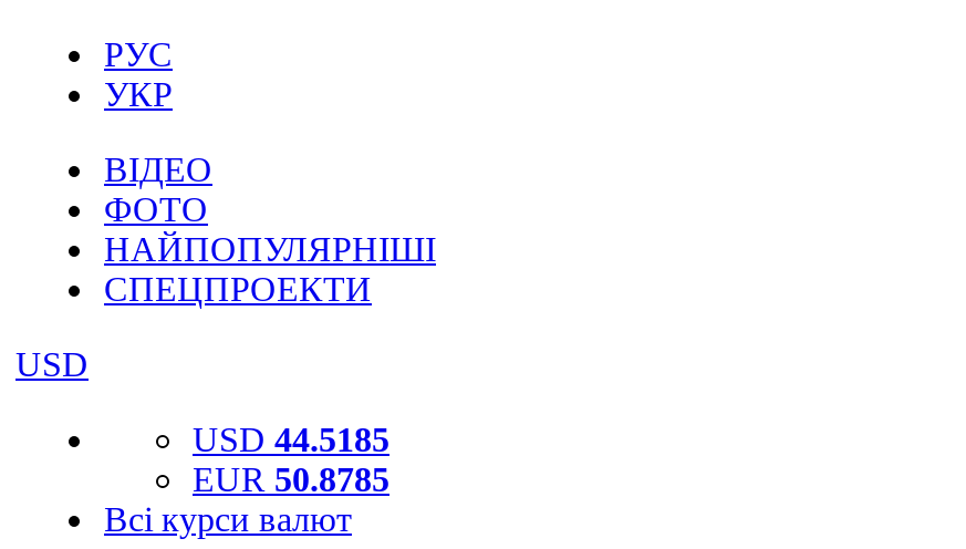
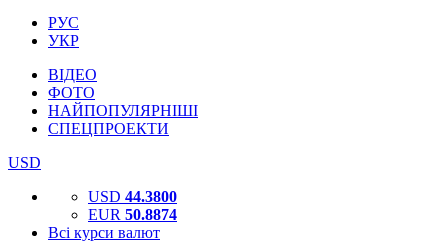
- USD 44.5185
+ USD 44.3800

- EUR 50.8785
+ EUR 50.8874
